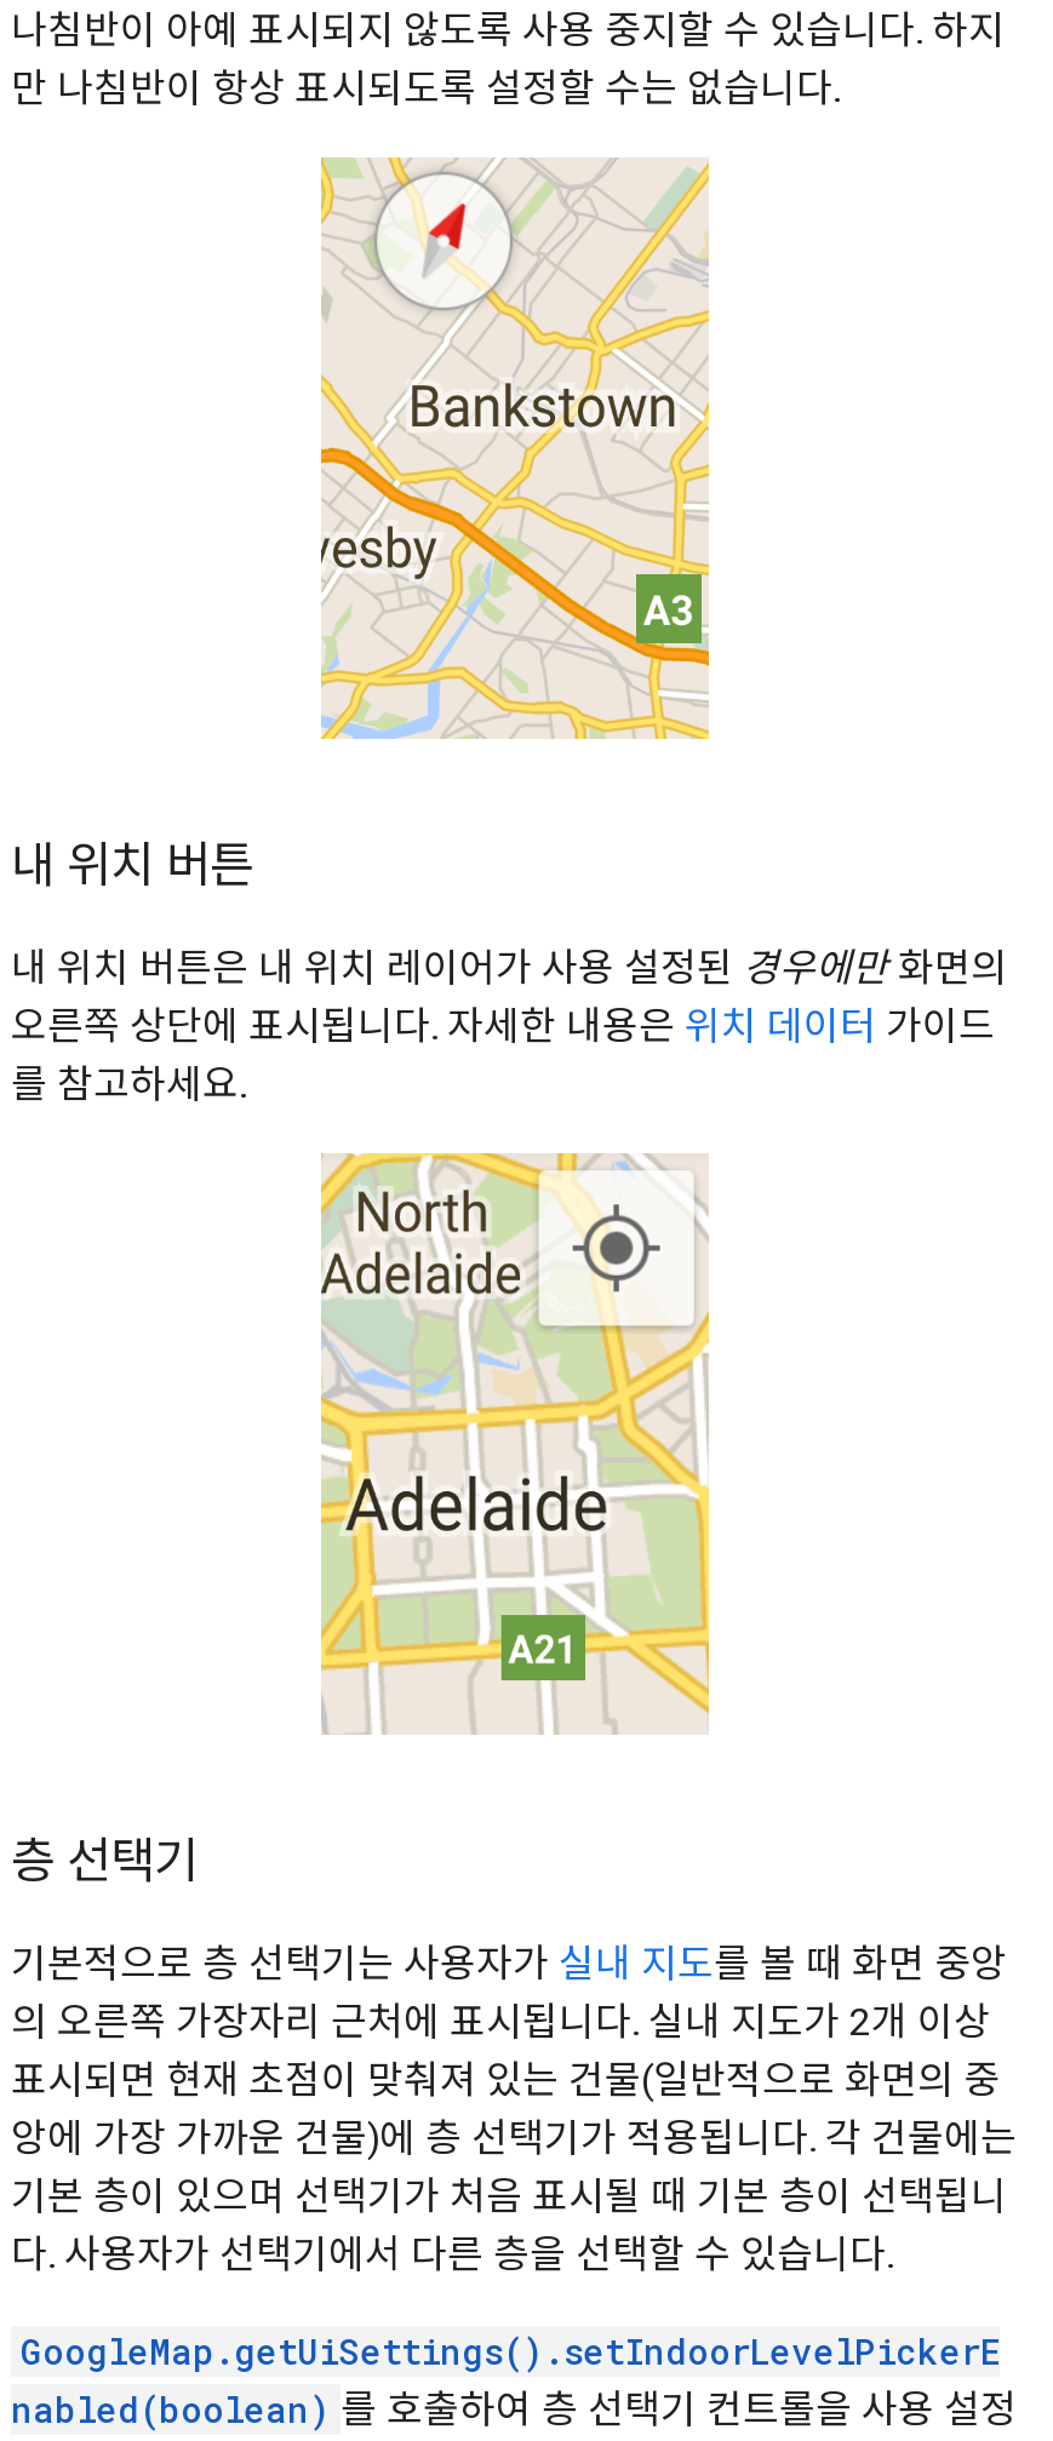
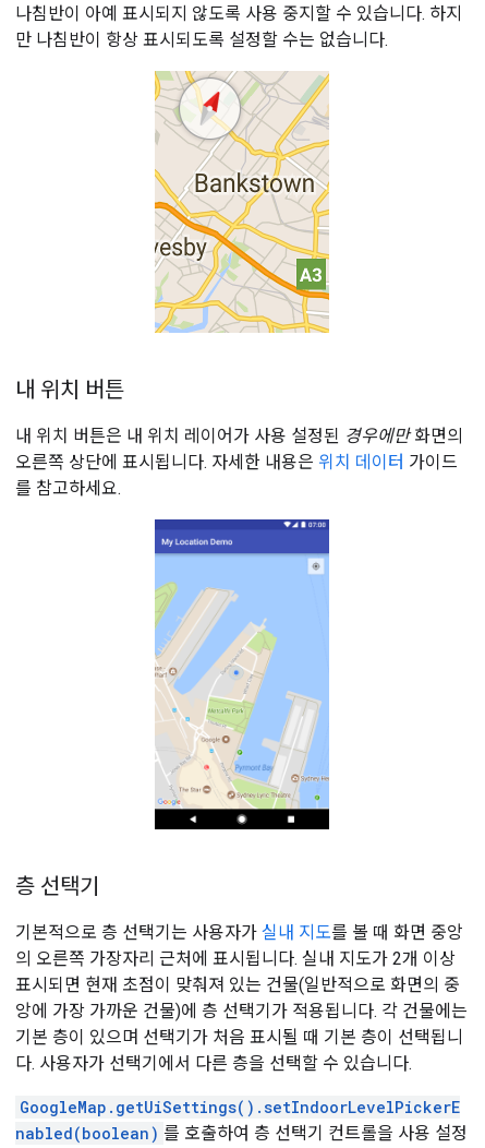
- [image]
+ [image]
